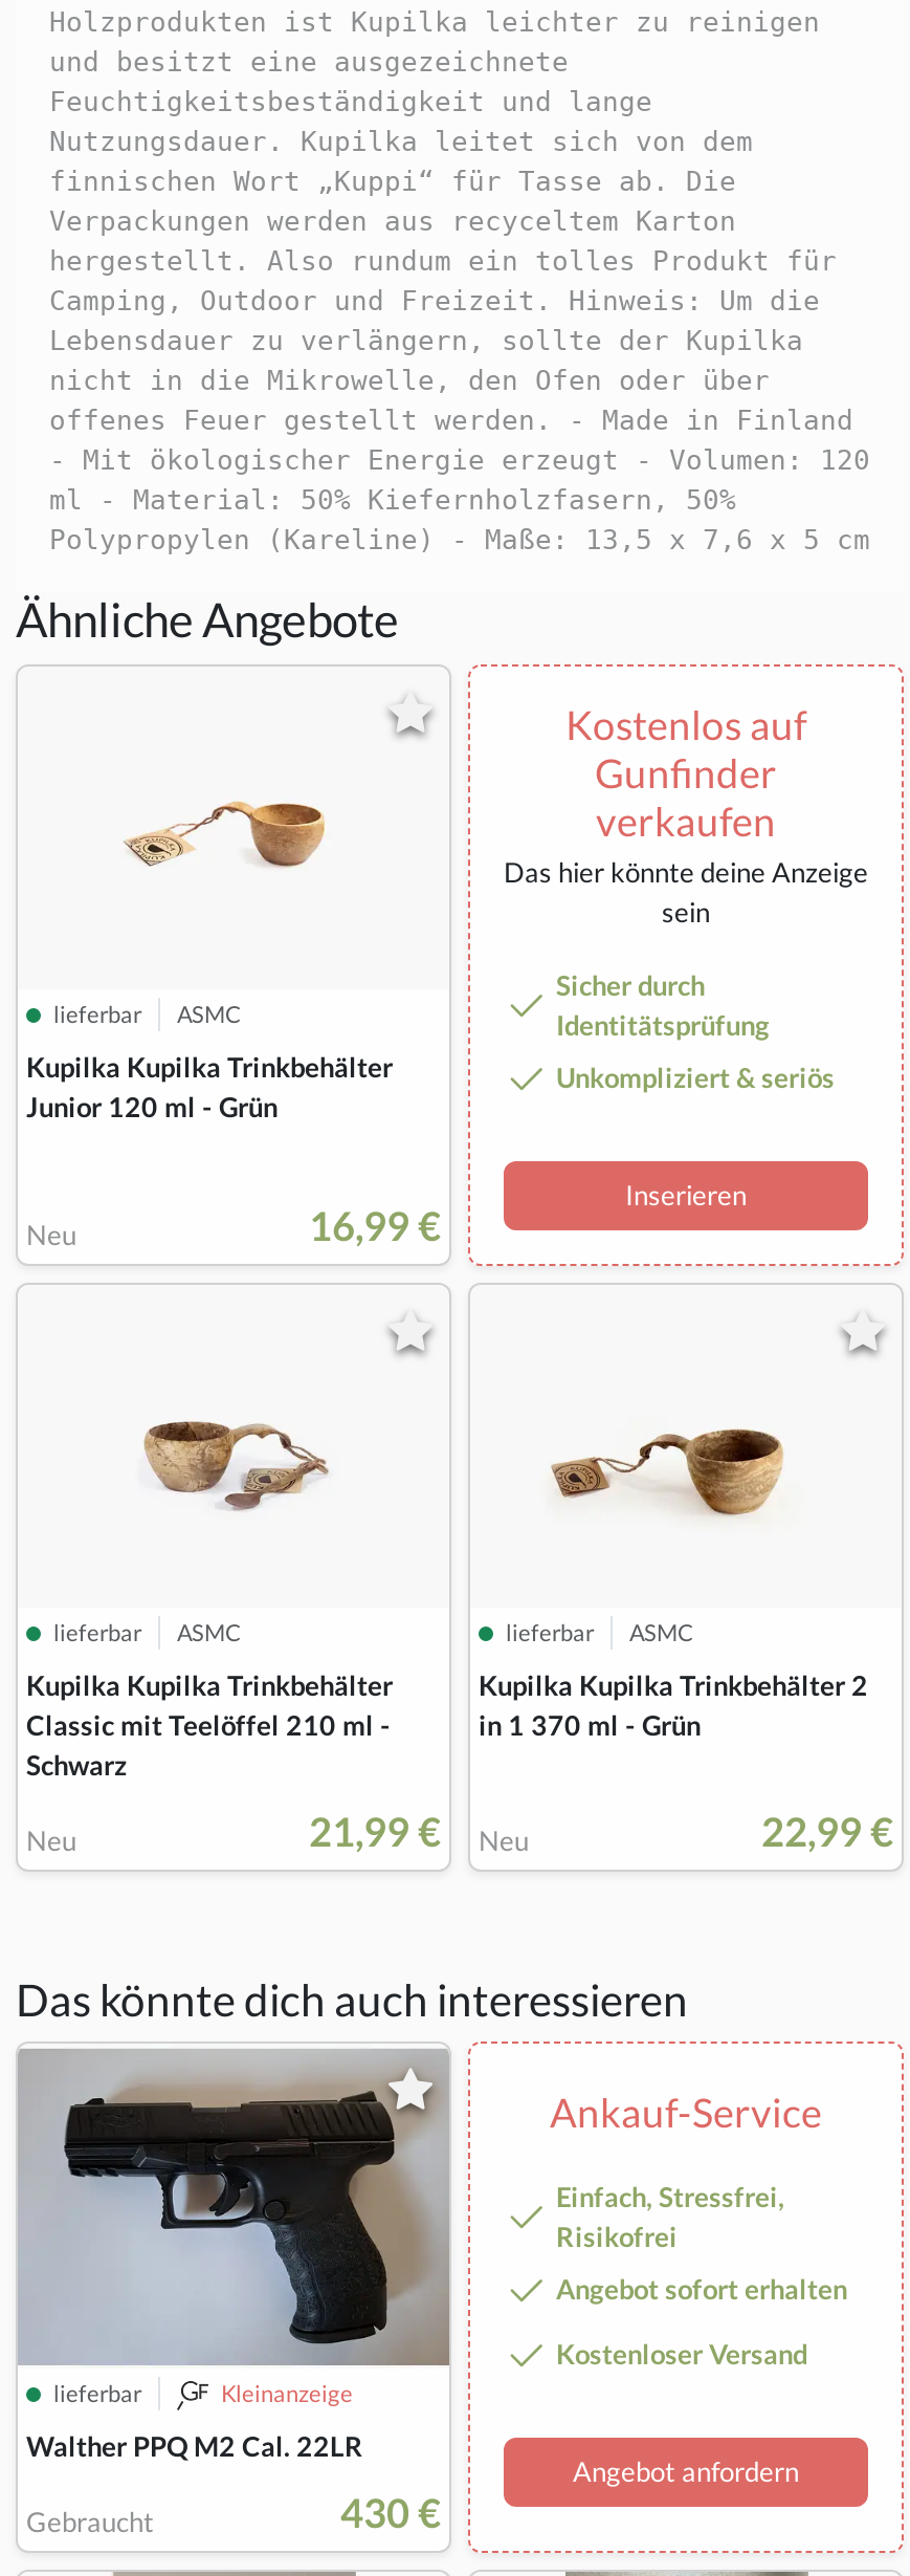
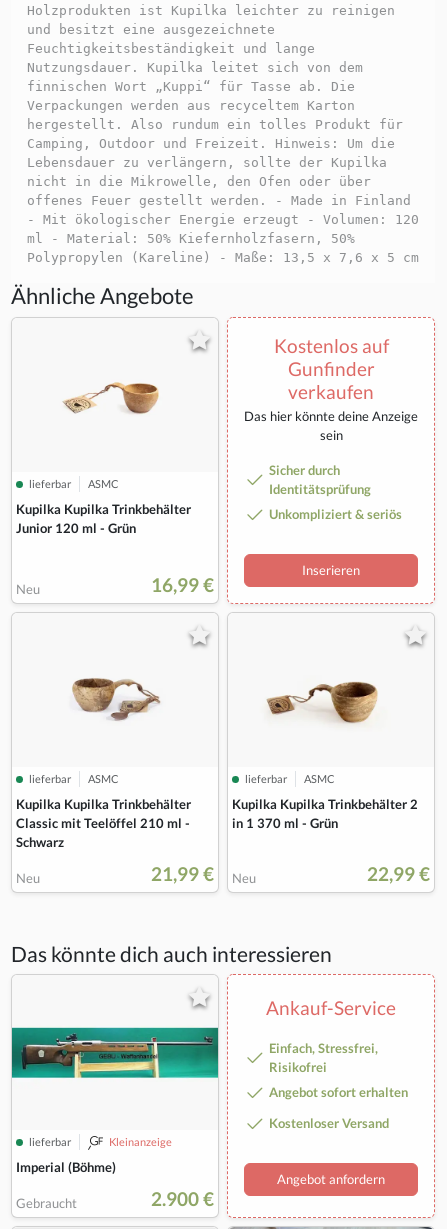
- [image]
- Walther PPQ M2 Cal. 22LR
+ [image]
+ Imperial (Böhme)

- 430 €
+ 2.900 €
